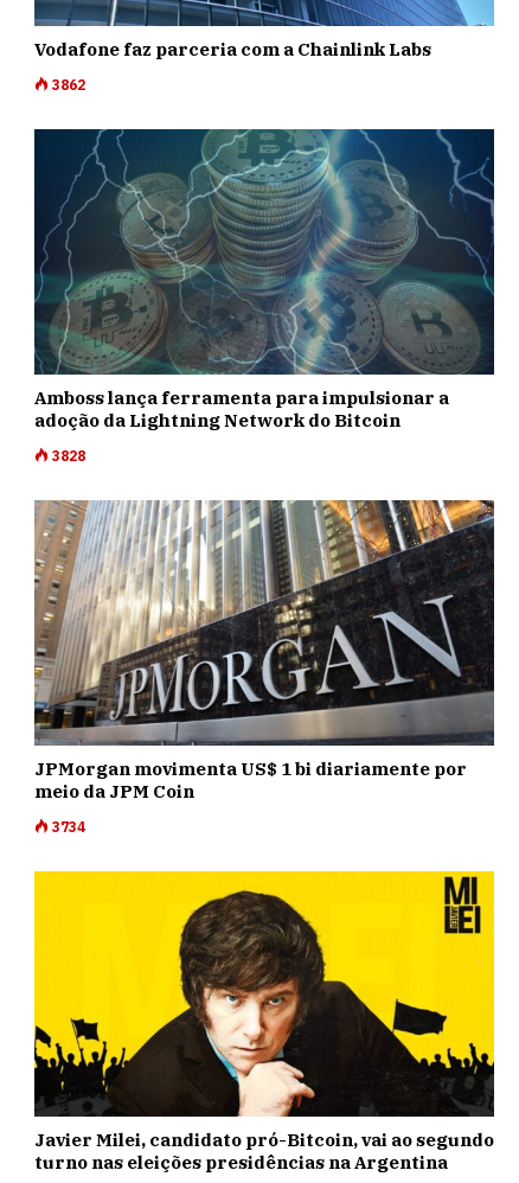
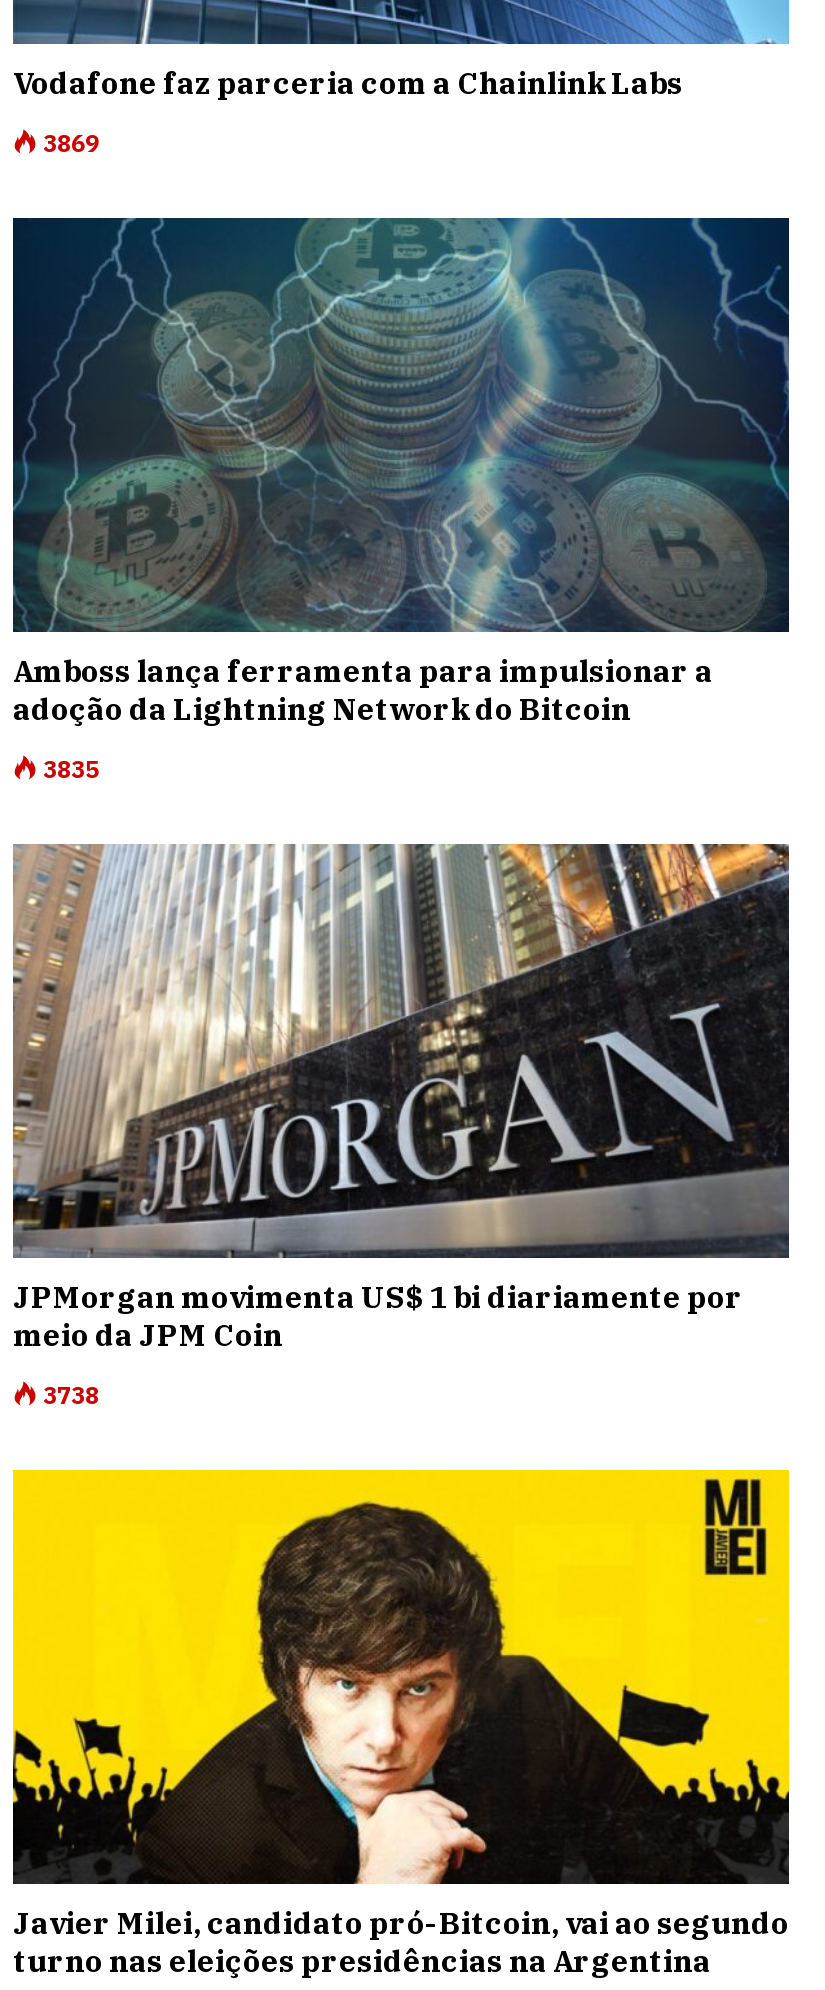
- 3862
+ 3869

- 3828
+ 3835

- 3734
+ 3738
